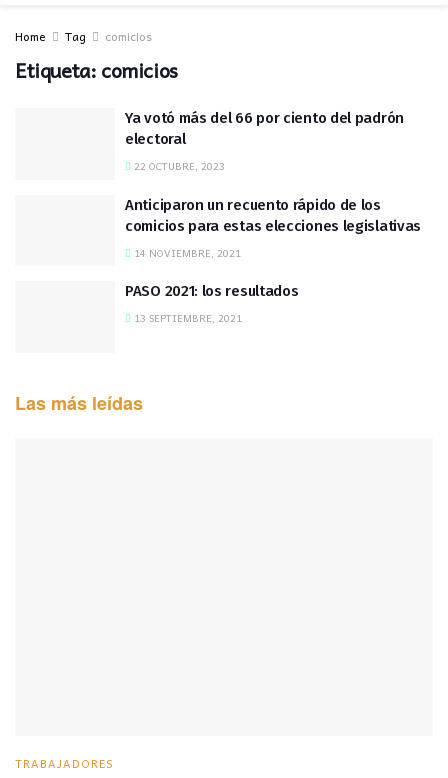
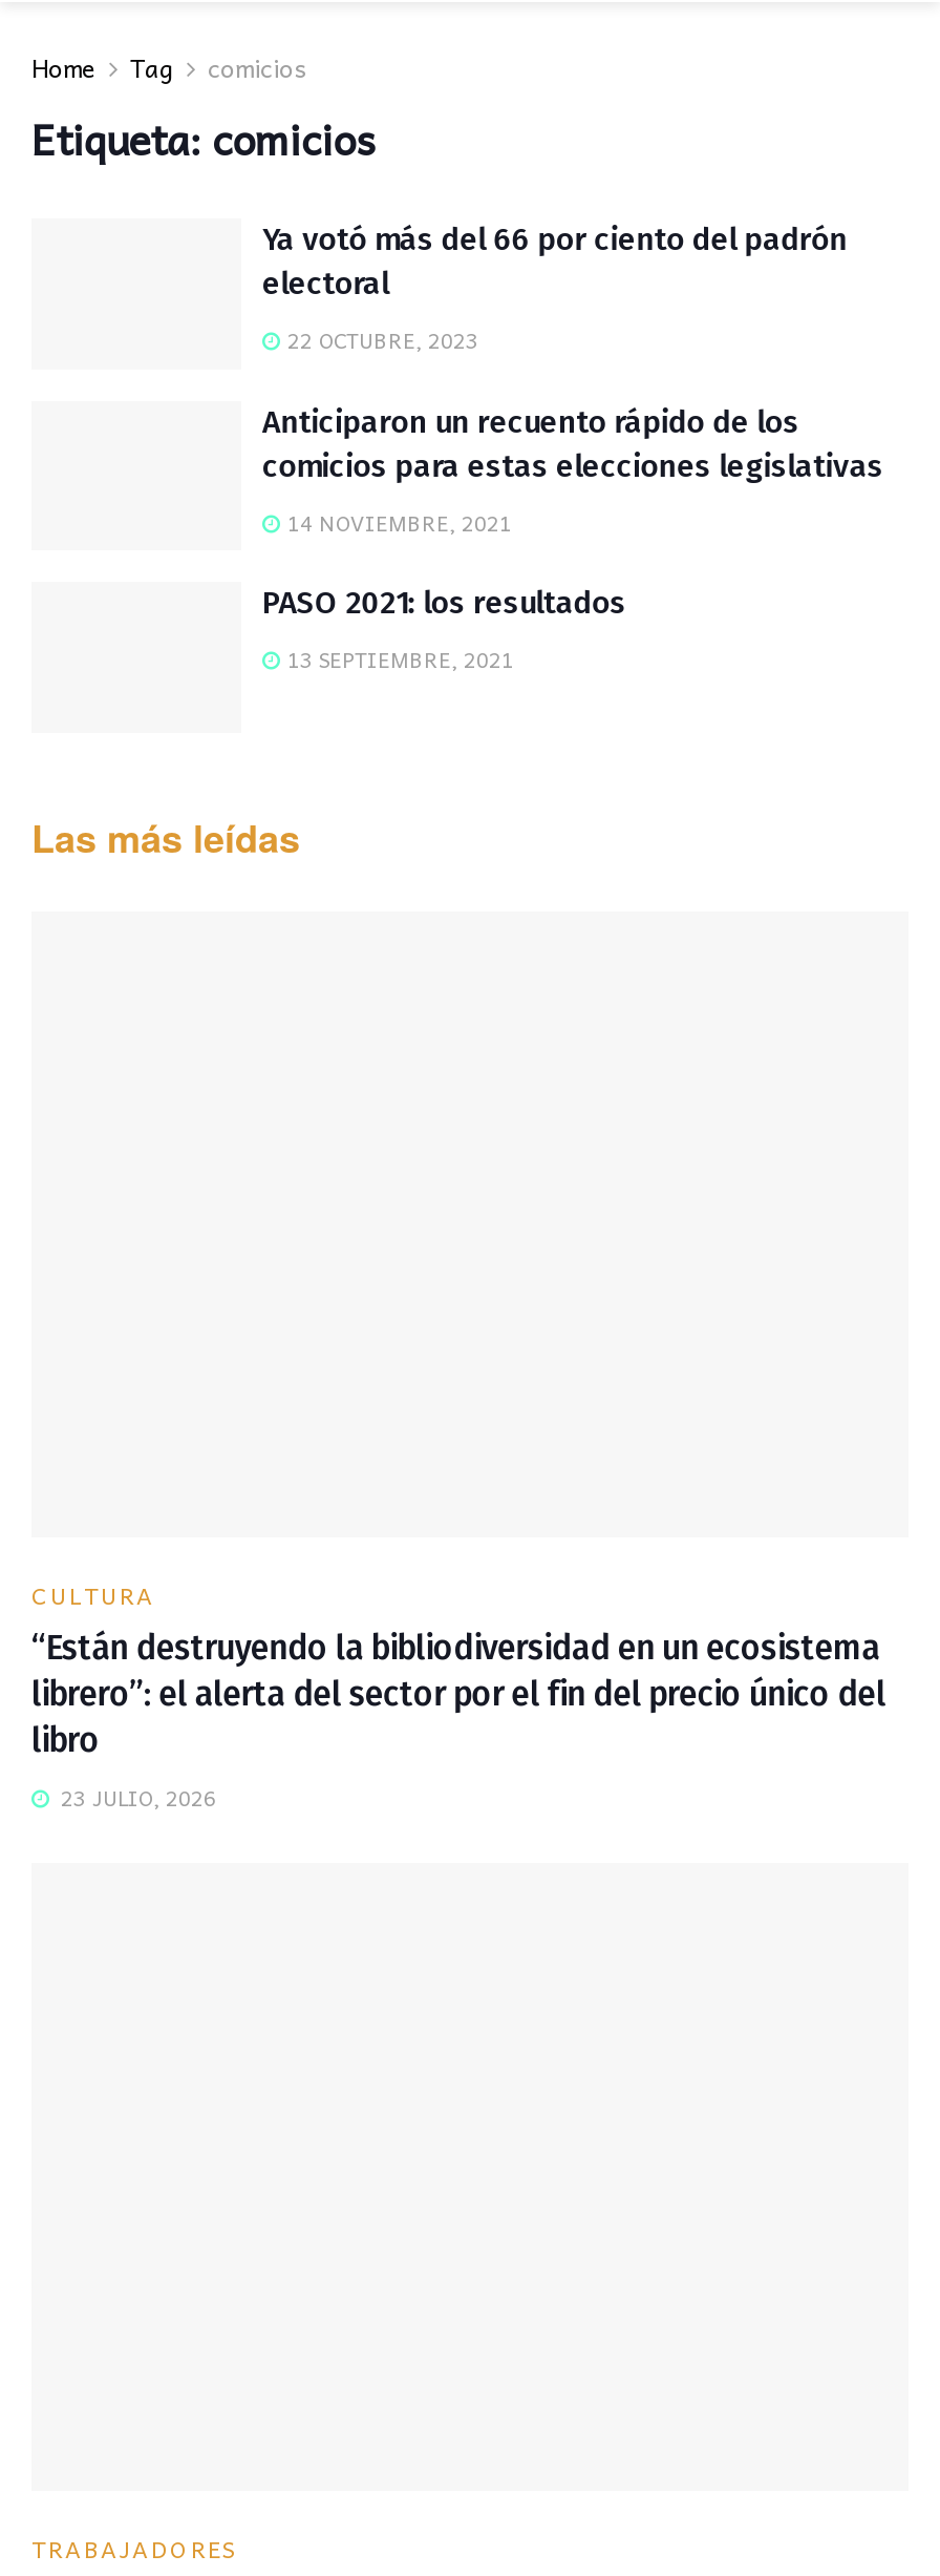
+ CULTURA
+ “Están destruyendo la bibliodiversidad en un ecosistema
+ librero”: el alerta del sector por el fin del precio único del
+ libro
+ 23 JULIO, 2026
